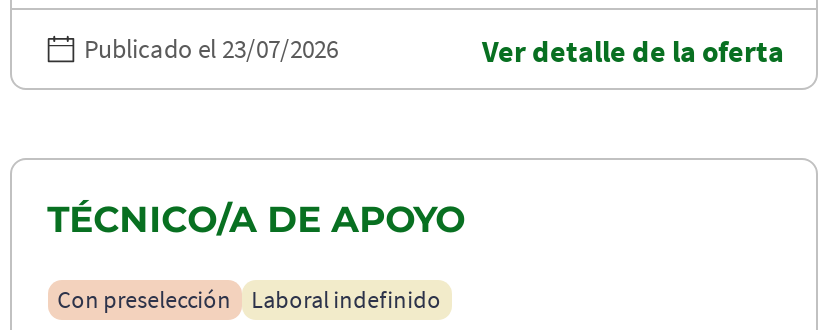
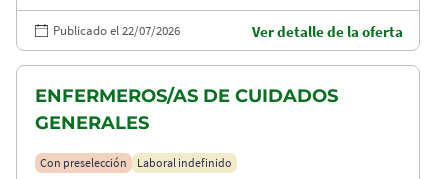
- Publicado el 23/07/2026
+ Publicado el 22/07/2026

- TÉCNICO/A DE APOYO
+ ENFERMEROS/AS DE CUIDADOS
+ GENERALES
